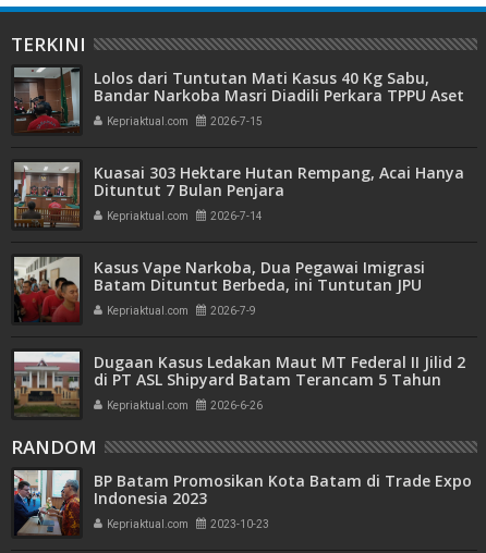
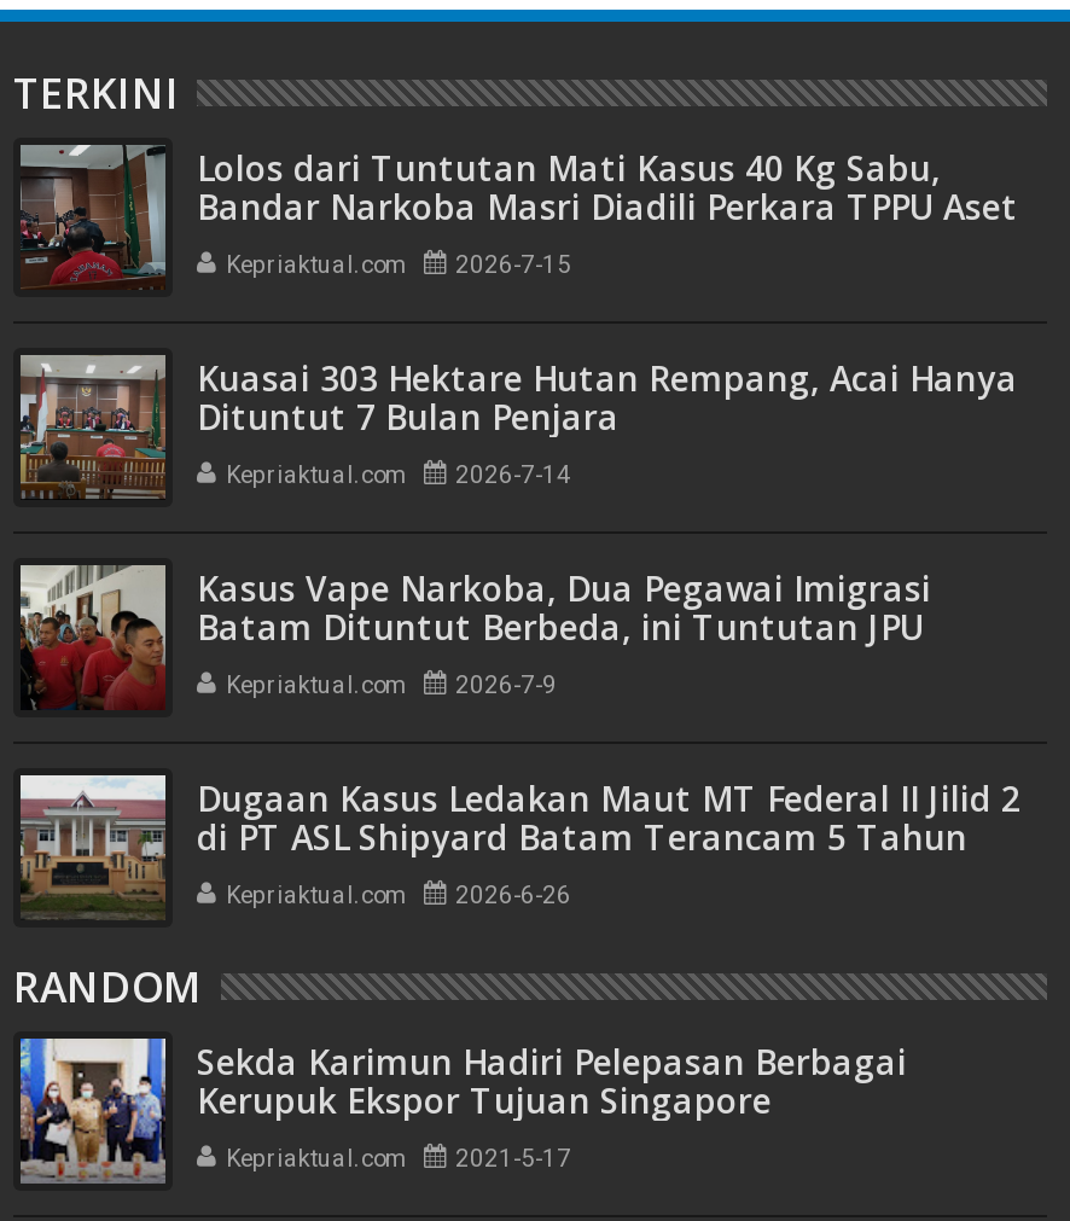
- [image]
- BP Batam Promosikan Kota Batam di Trade Expo
- Indonesia 2023
+ [image]
+ Sekda Karimun Hadiri Pelepasan Berbagai
+ Kerupuk Ekspor Tujuan Singapore

- Kepriaktual.com 2023-10-23
+ Kepriaktual.com 2021-5-17
